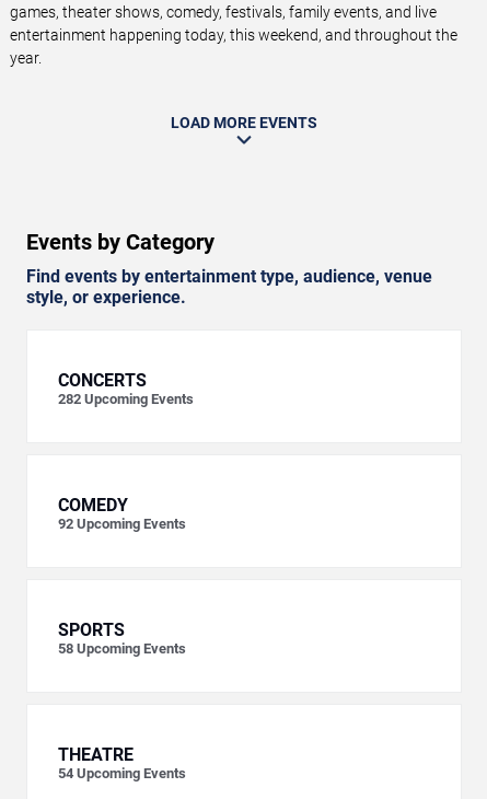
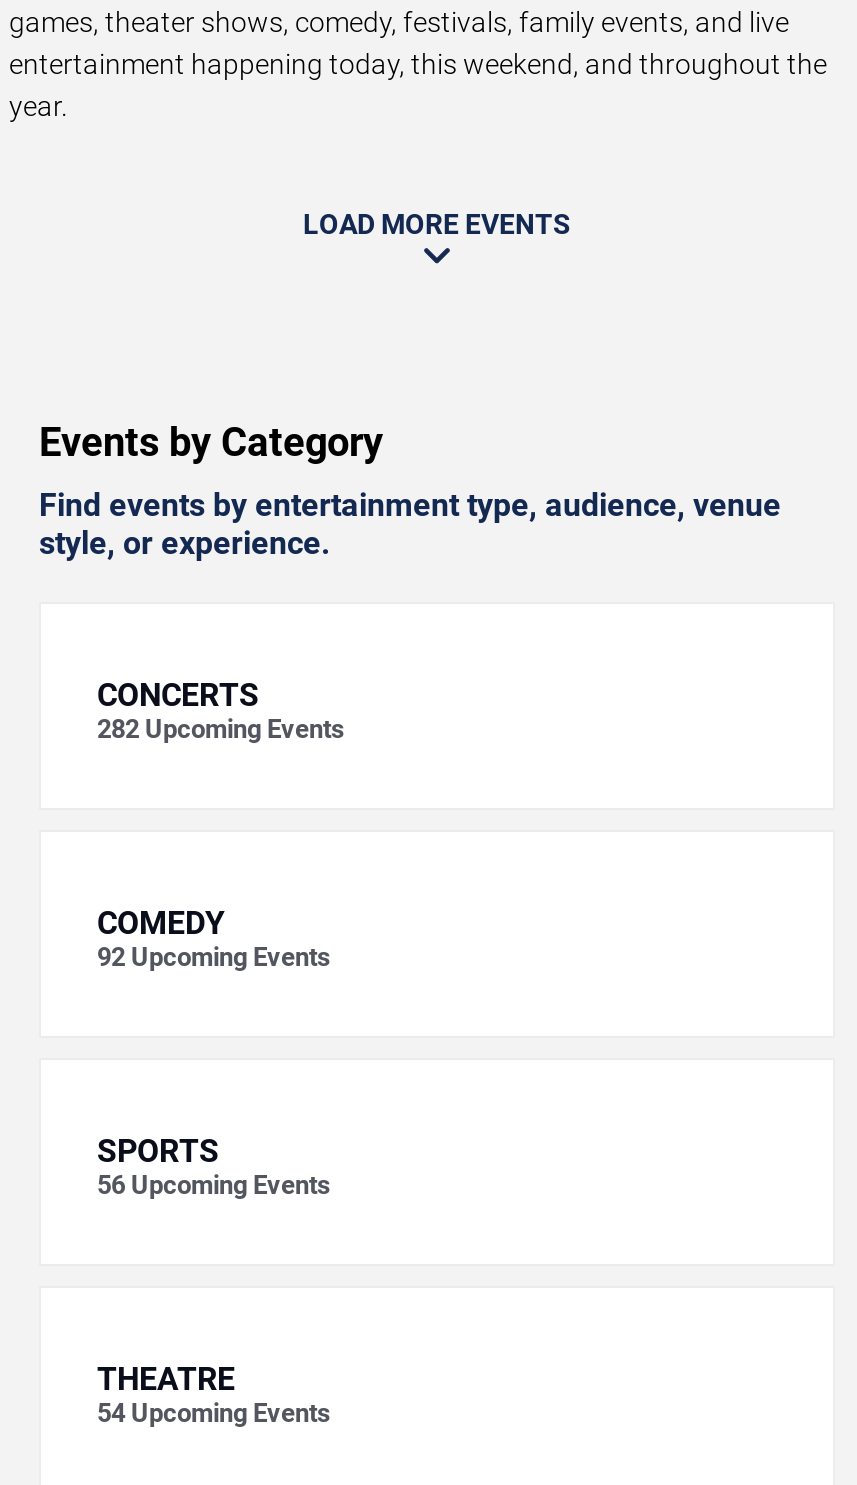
- 58 Upcoming Events
+ 56 Upcoming Events
